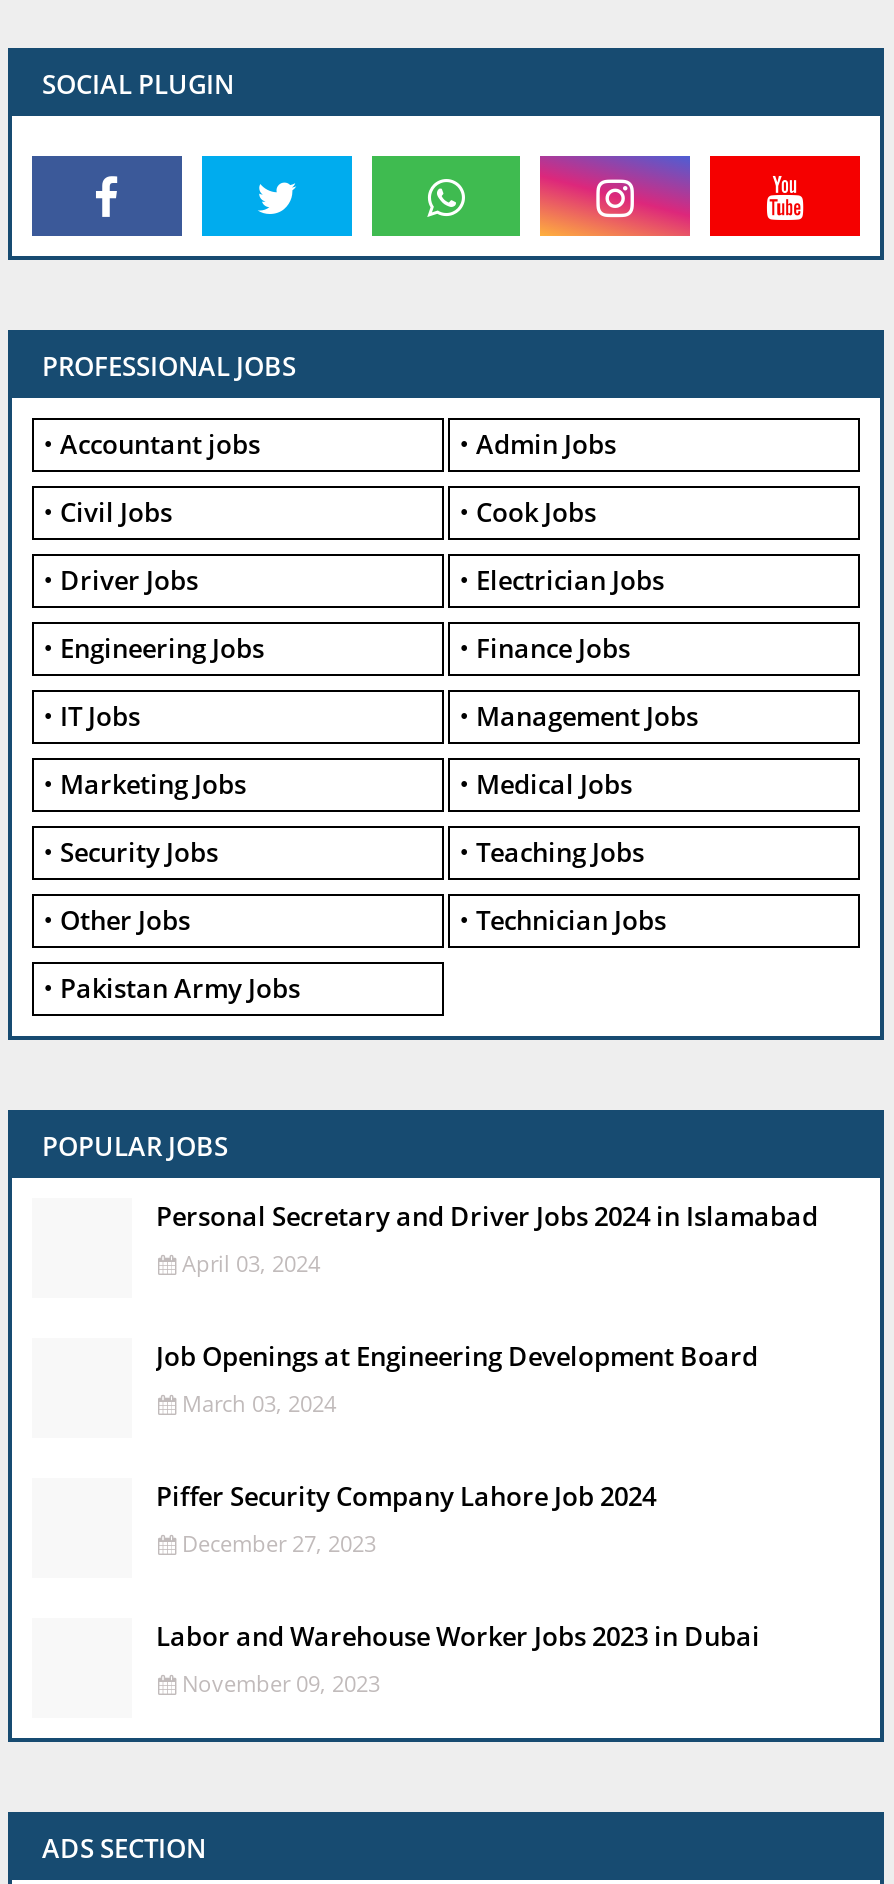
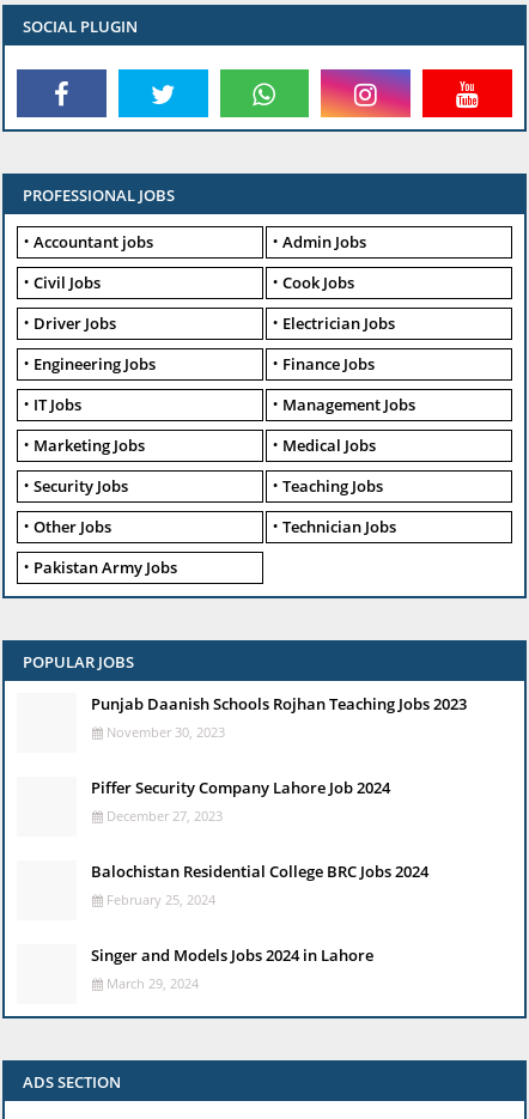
- Personal Secretary and Driver Jobs 2024 in Islamabad
- April 03, 2024
- Job Openings at Engineering Development Board
- March 03, 2024
+ Punjab Daanish Schools Rojhan Teaching Jobs 2023
+ November 30, 2023

moved up: Piffer Security Company Lahore Job 2024 | December 27, 2023

- Labor and Warehouse Worker Jobs 2023 in Dubai
- November 09, 2023
+ Balochistan Residential College BRC Jobs 2024
+ February 25, 2024
+ Singer and Models Jobs 2024 in Lahore
+ March 29, 2024
